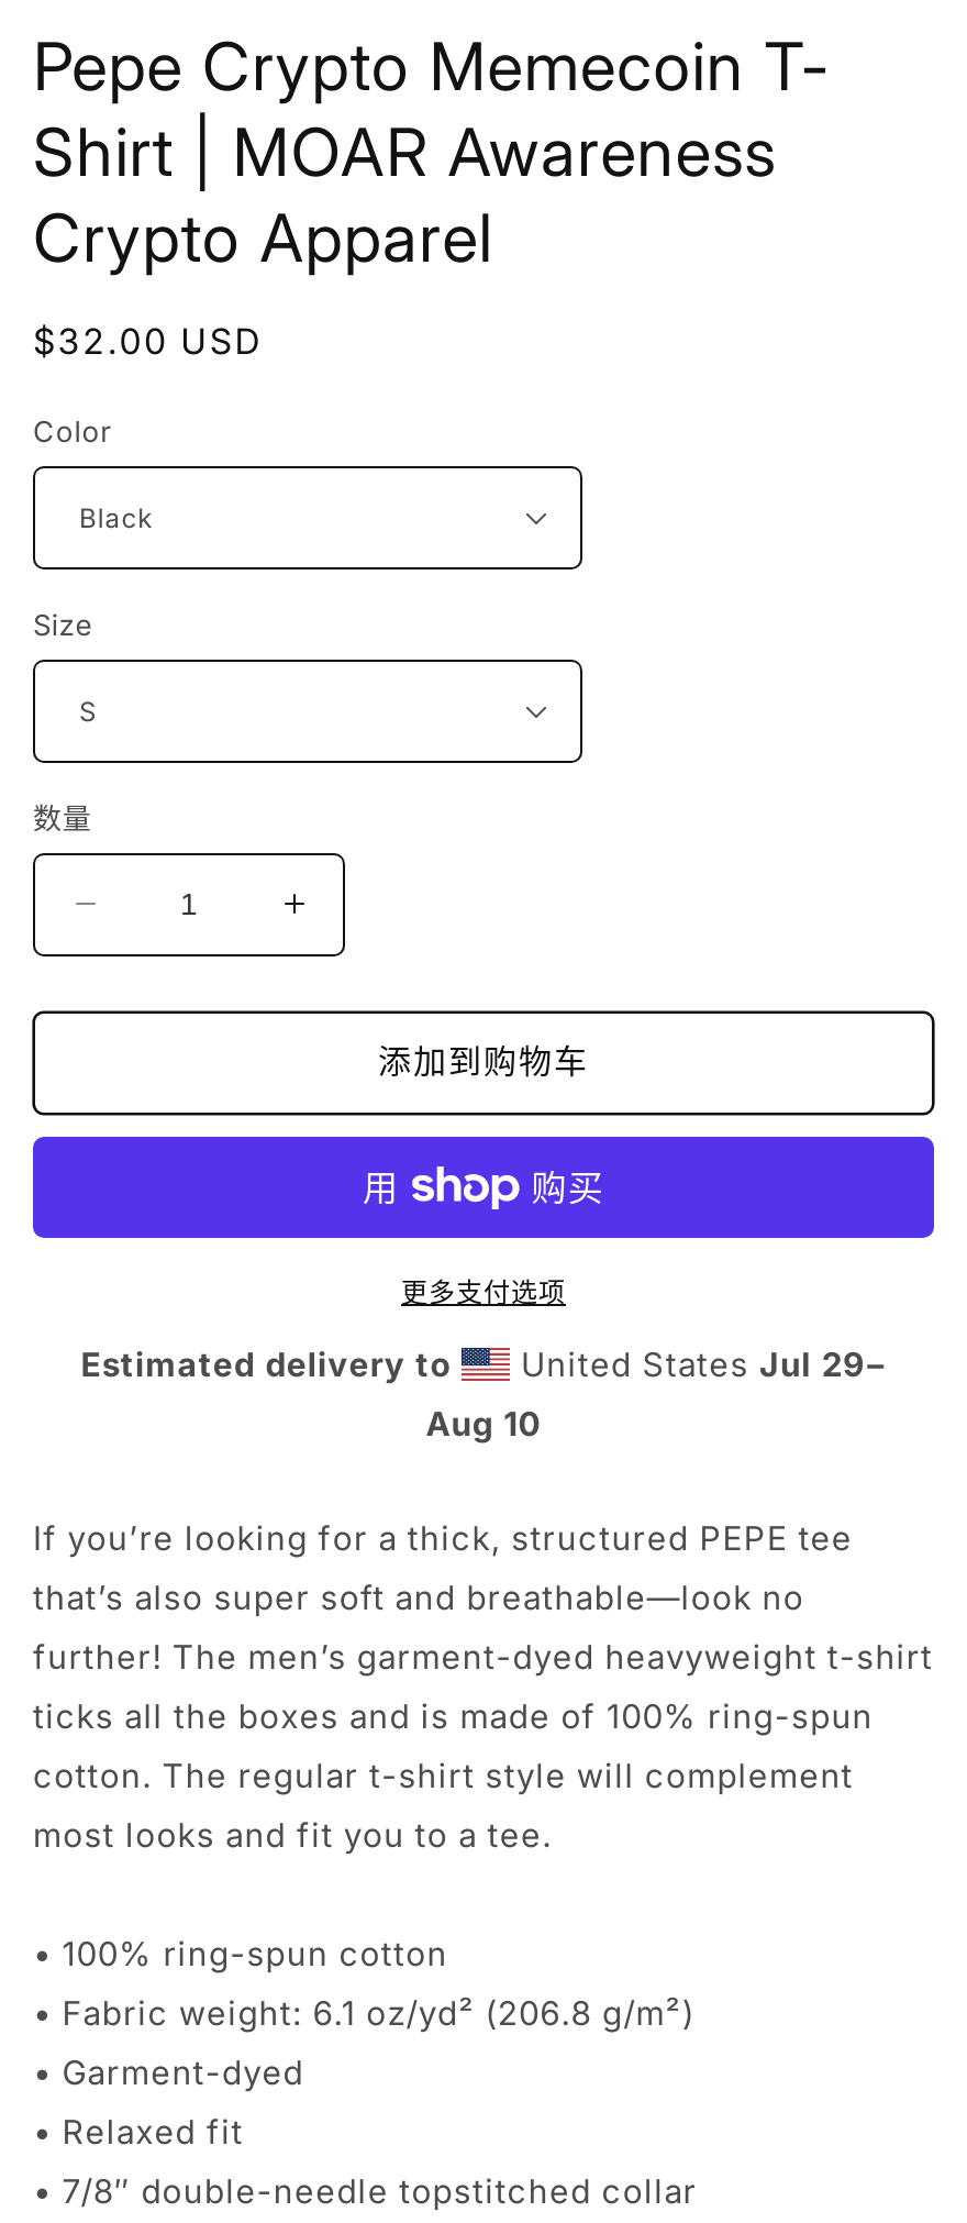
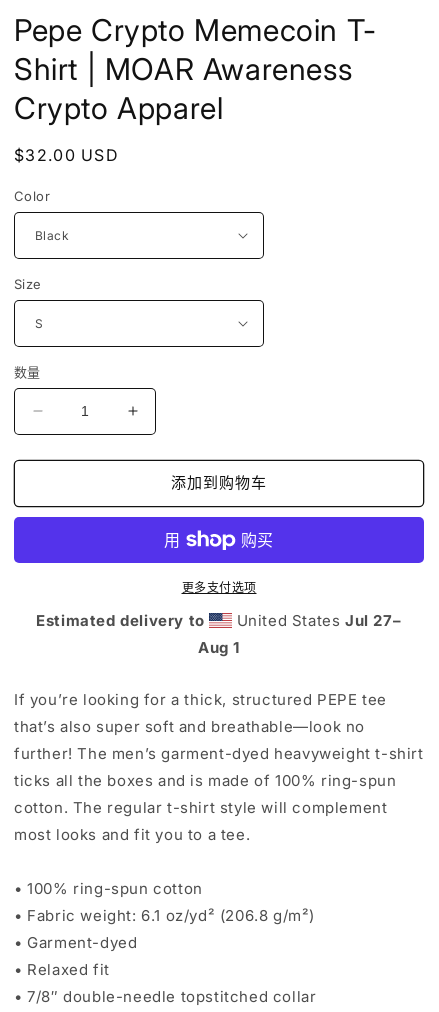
- United States Jul 29–
+ United States Jul 27–

- Aug 10
+ Aug 1
